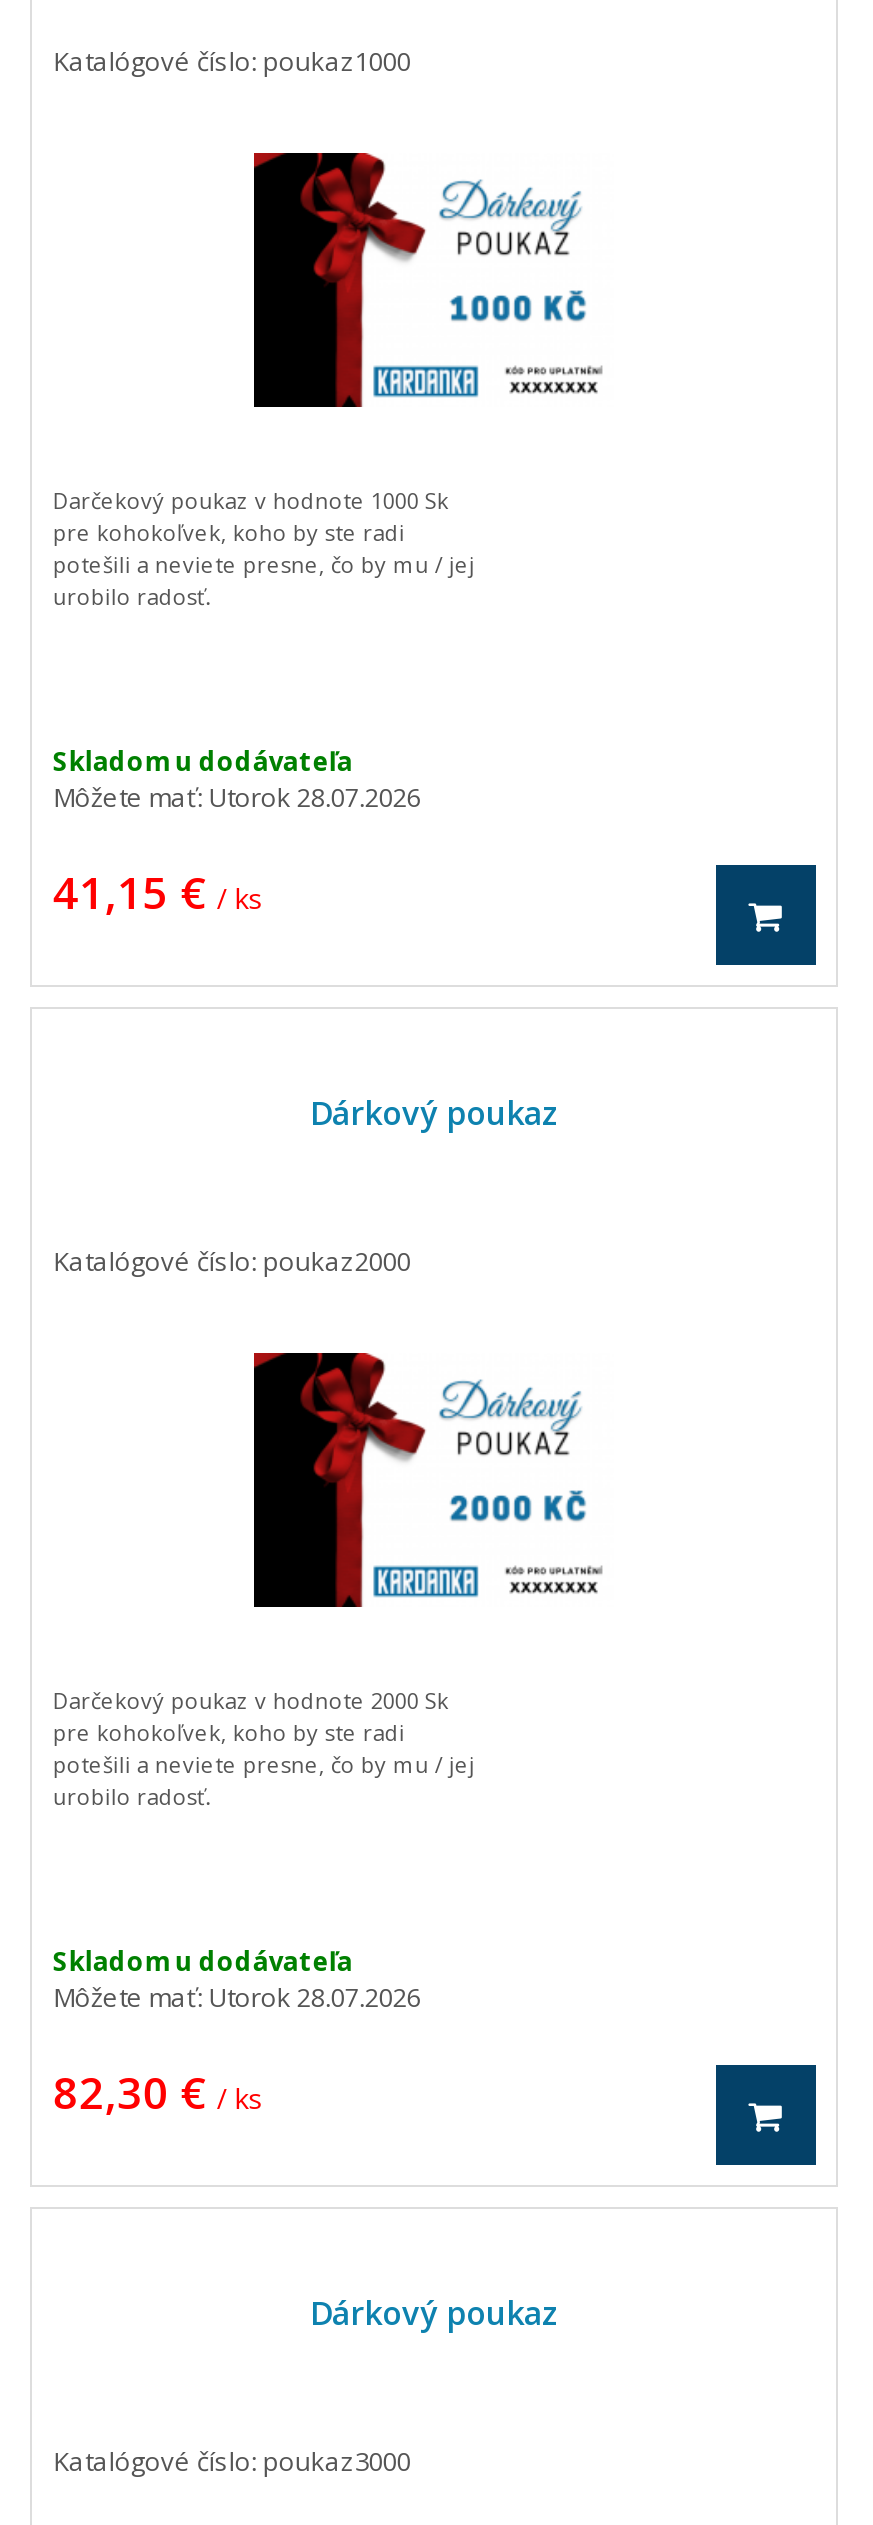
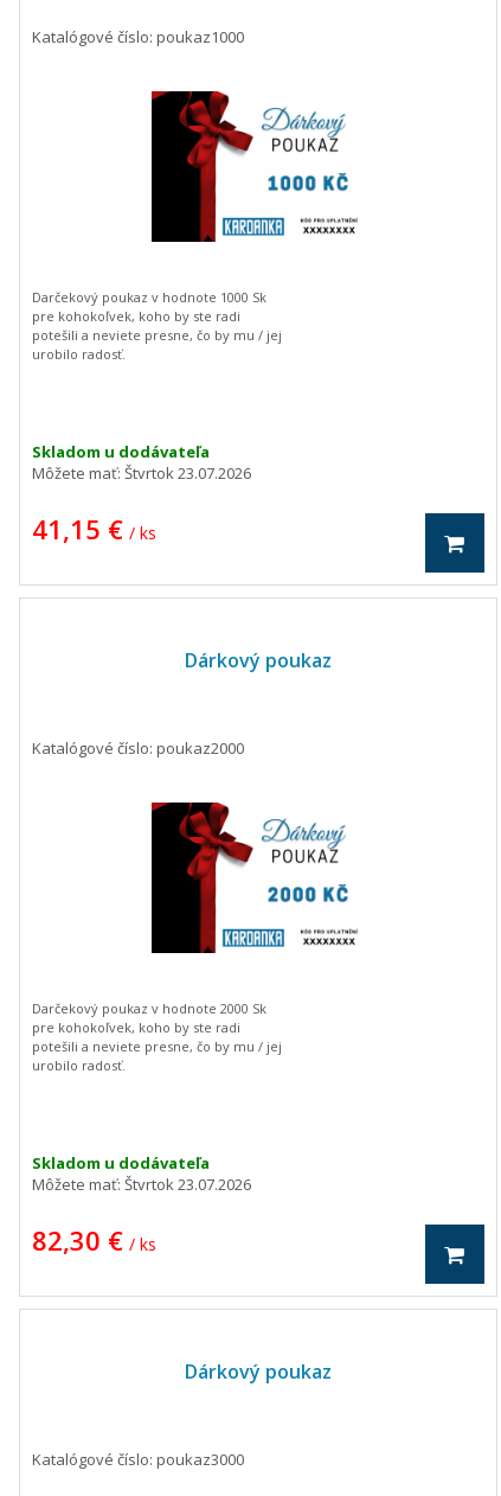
- Môžete mať: Utorok 28.07.2026
+ Môžete mať: Štvrtok 23.07.2026

- Môžete mať: Utorok 28.07.2026
+ Môžete mať: Štvrtok 23.07.2026
